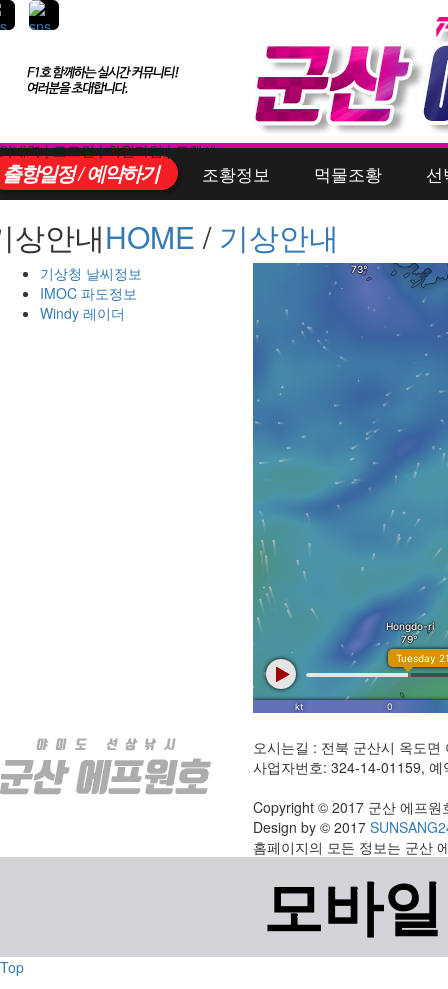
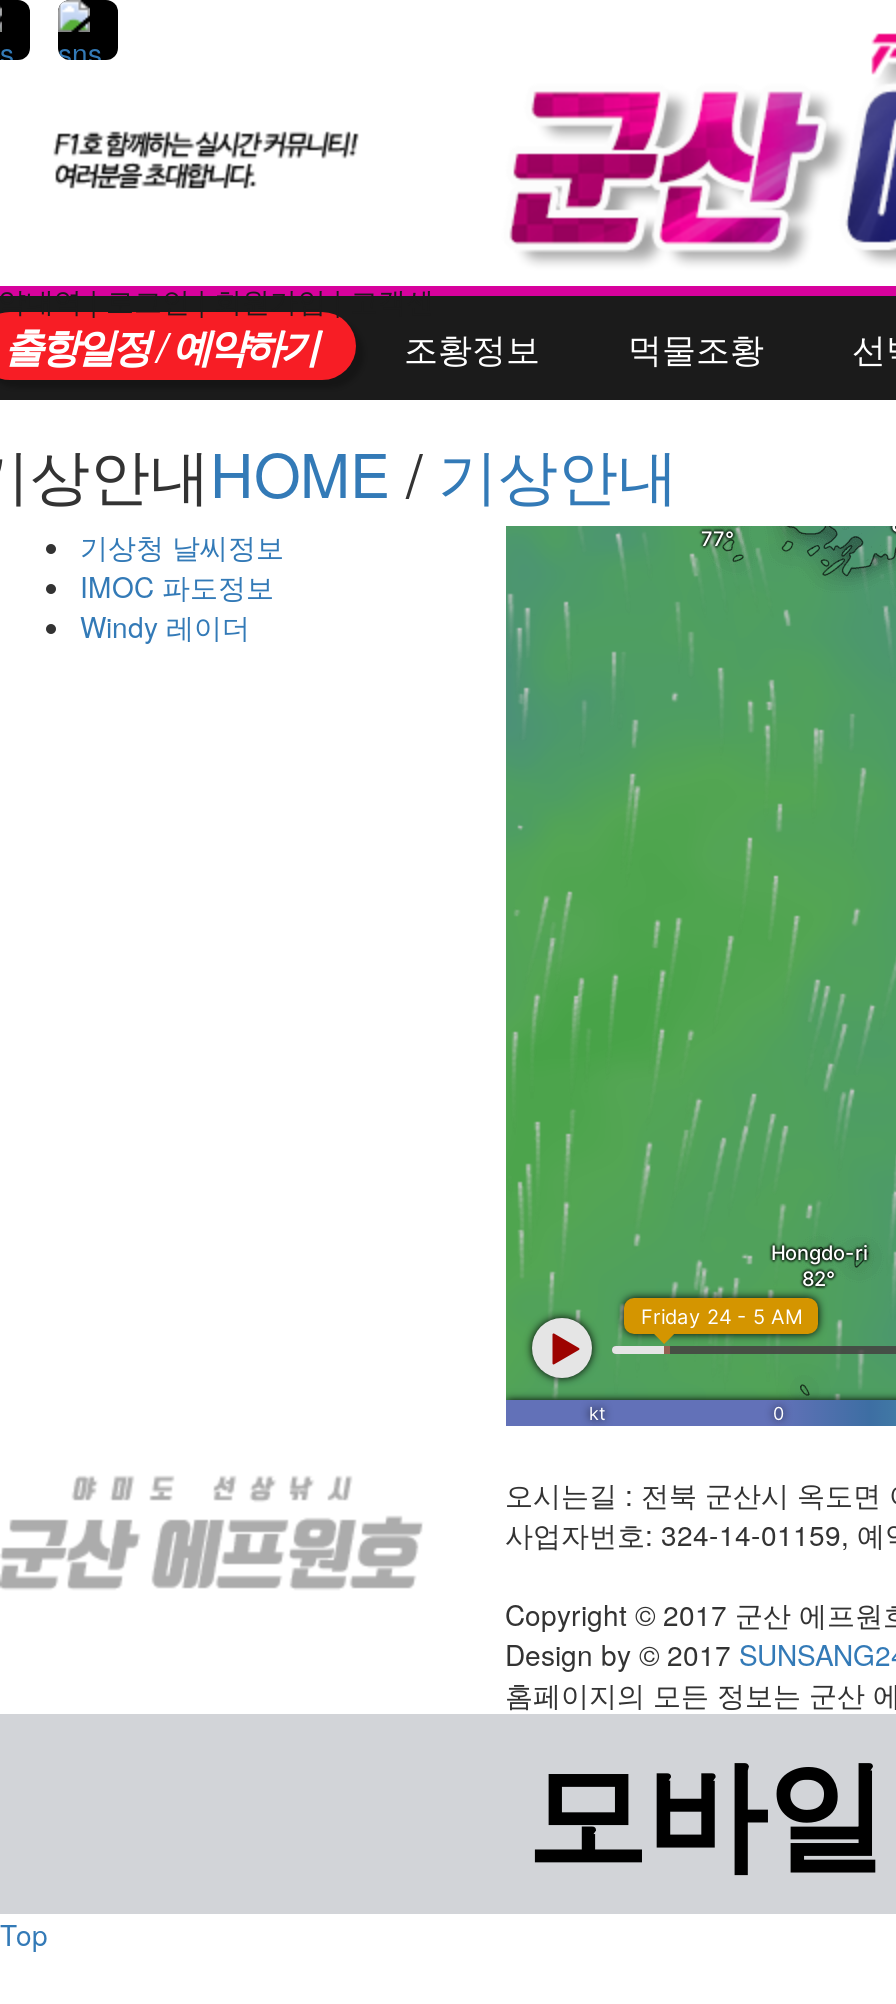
- [image]
+ [image]
